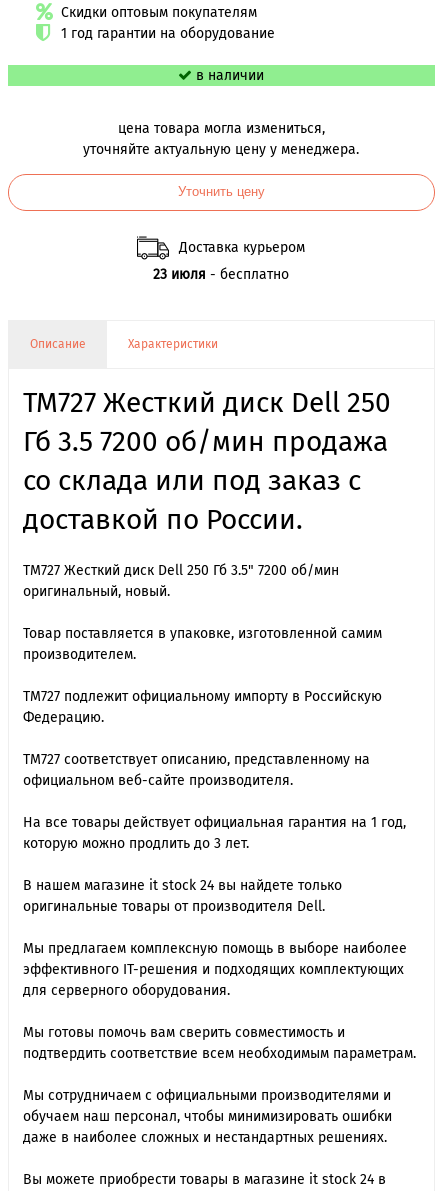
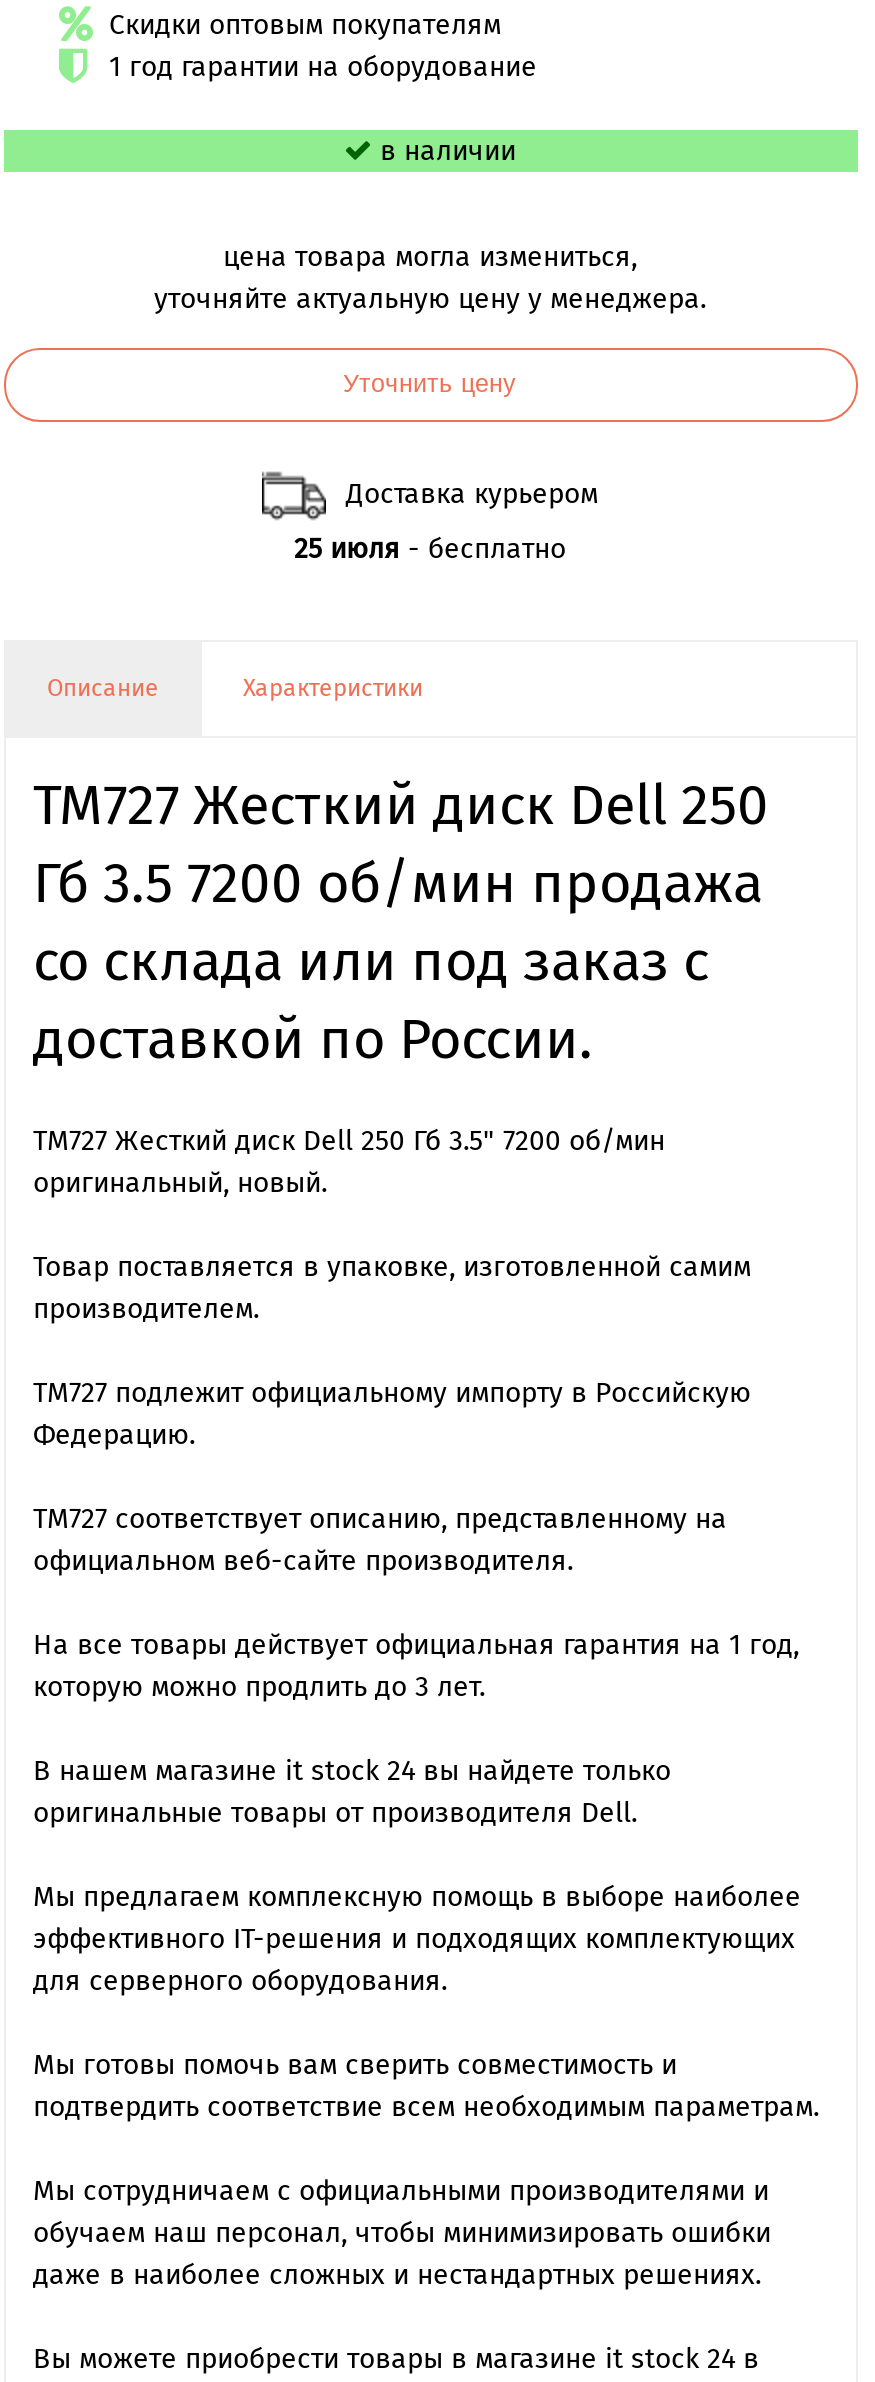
- 23 июля - бесплатно
+ 25 июля - бесплатно
